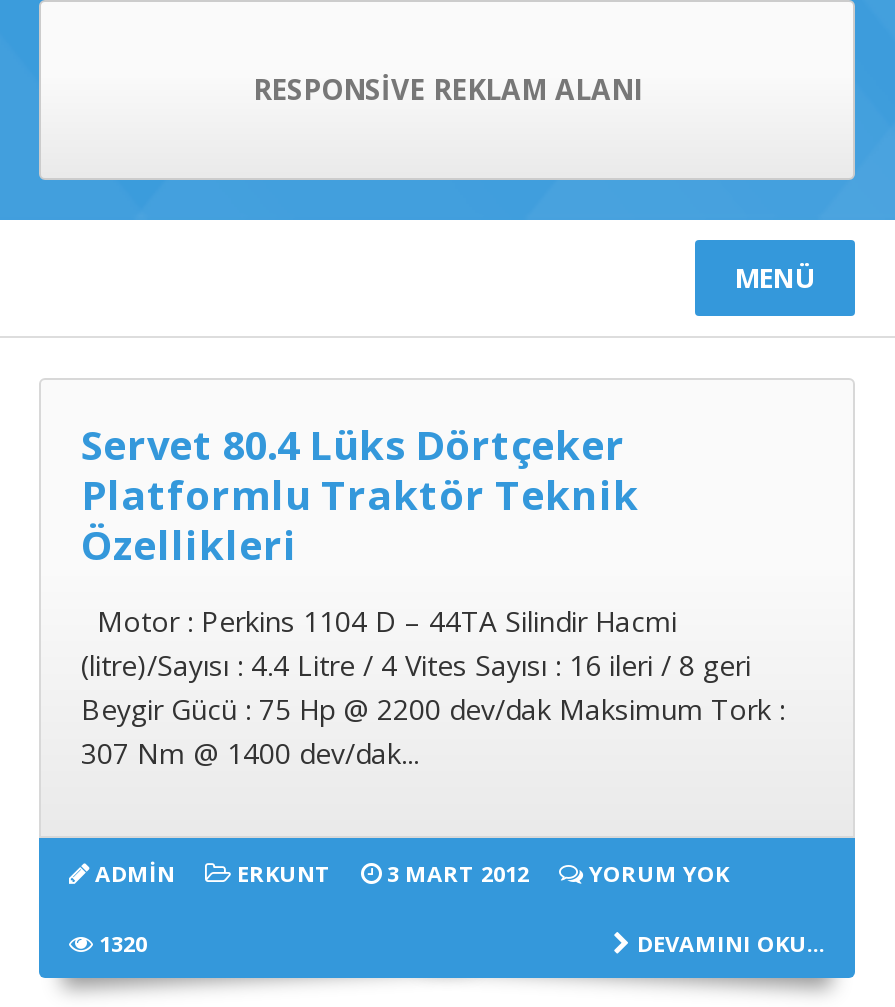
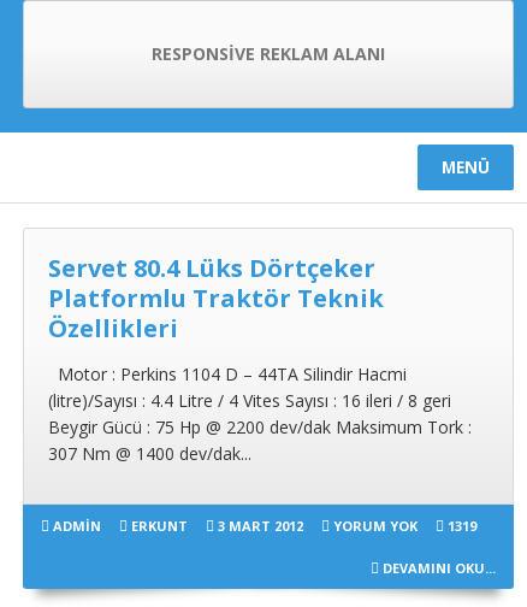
- 1320
+ 1319
